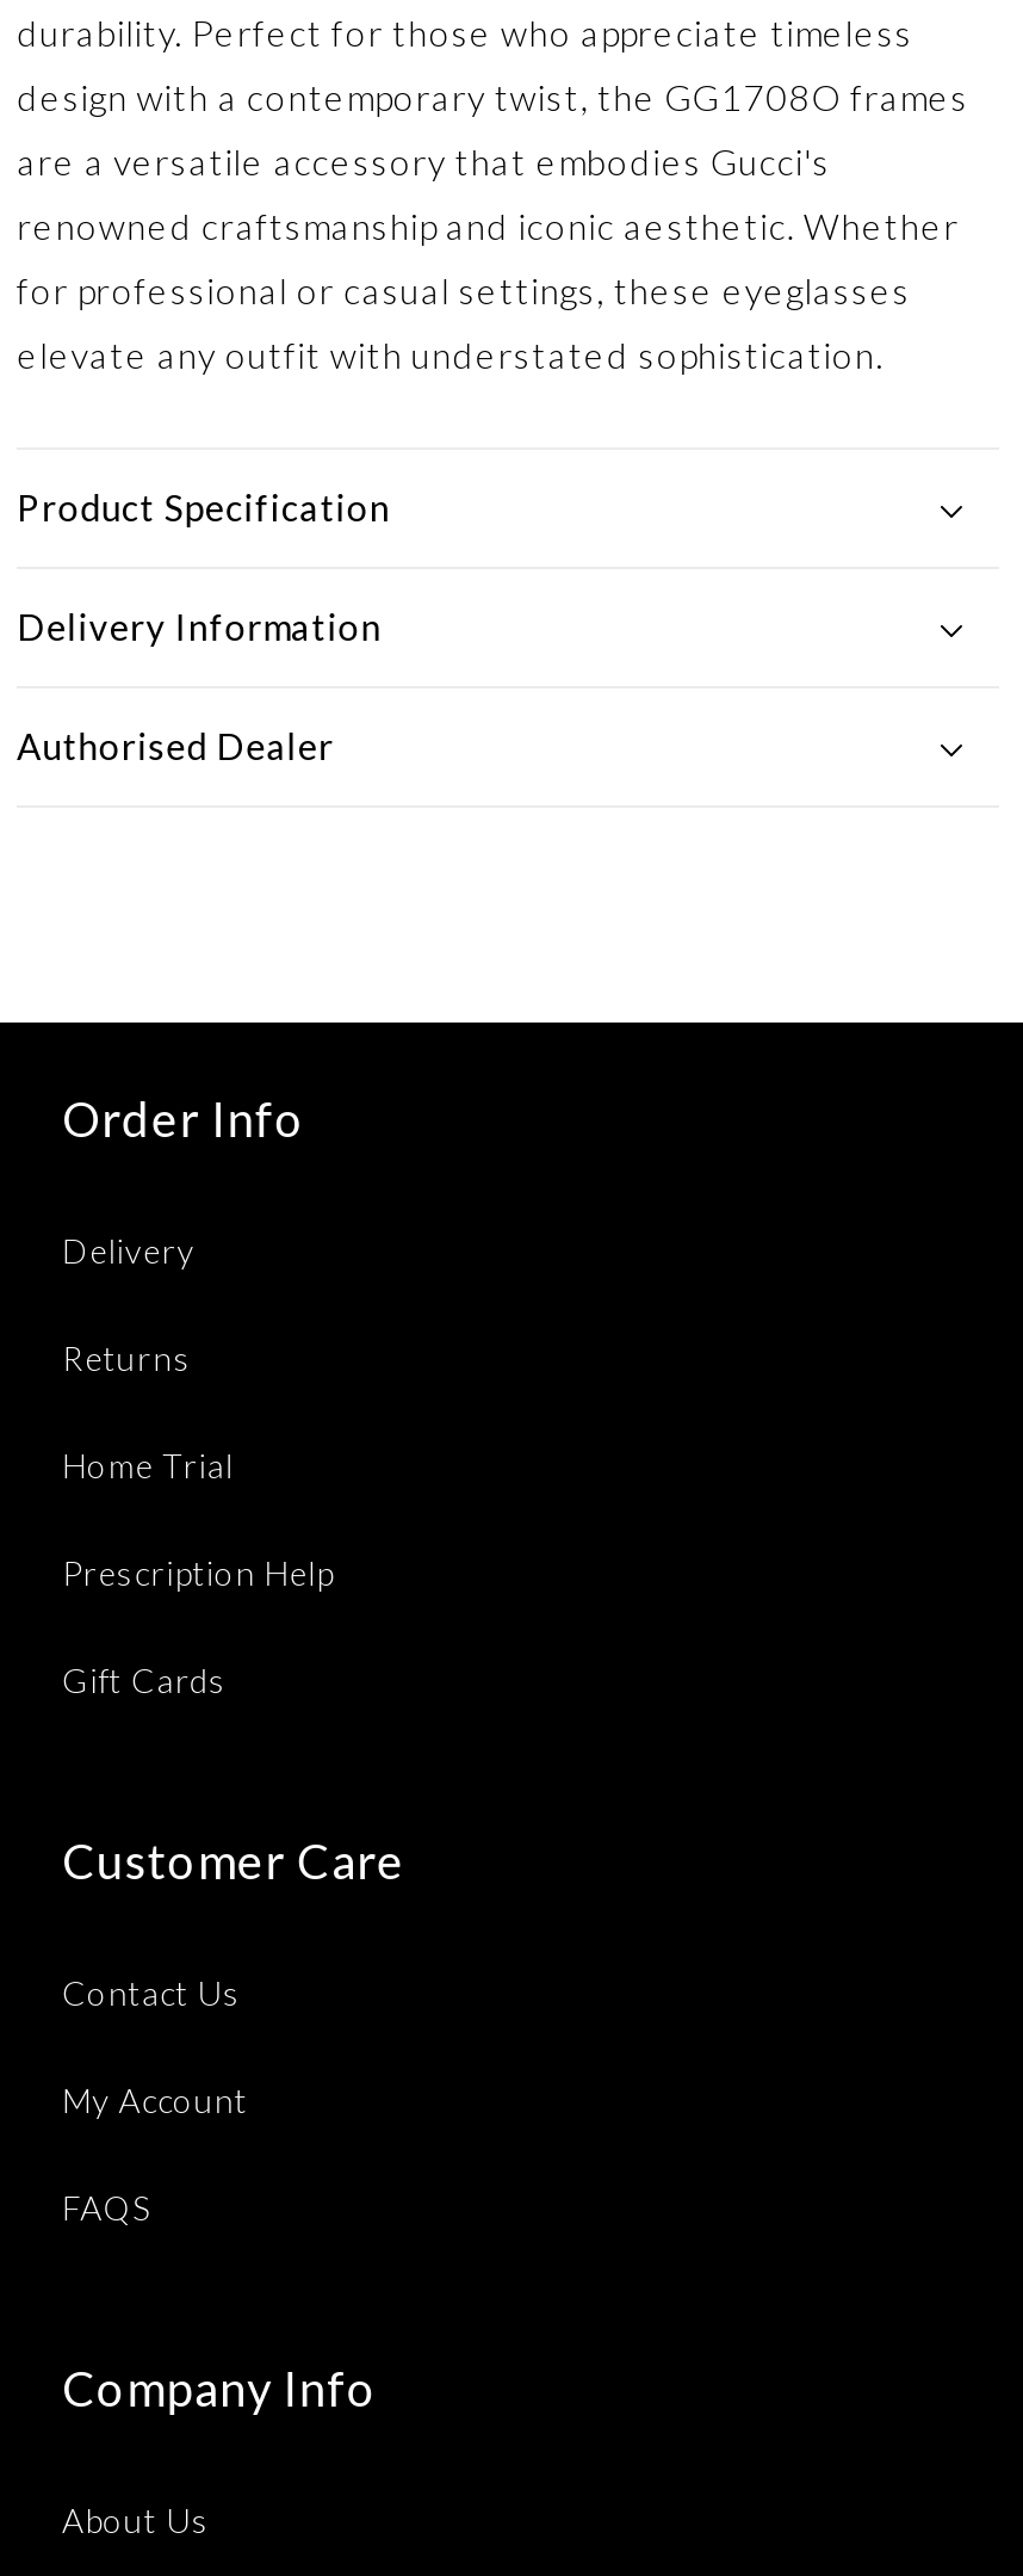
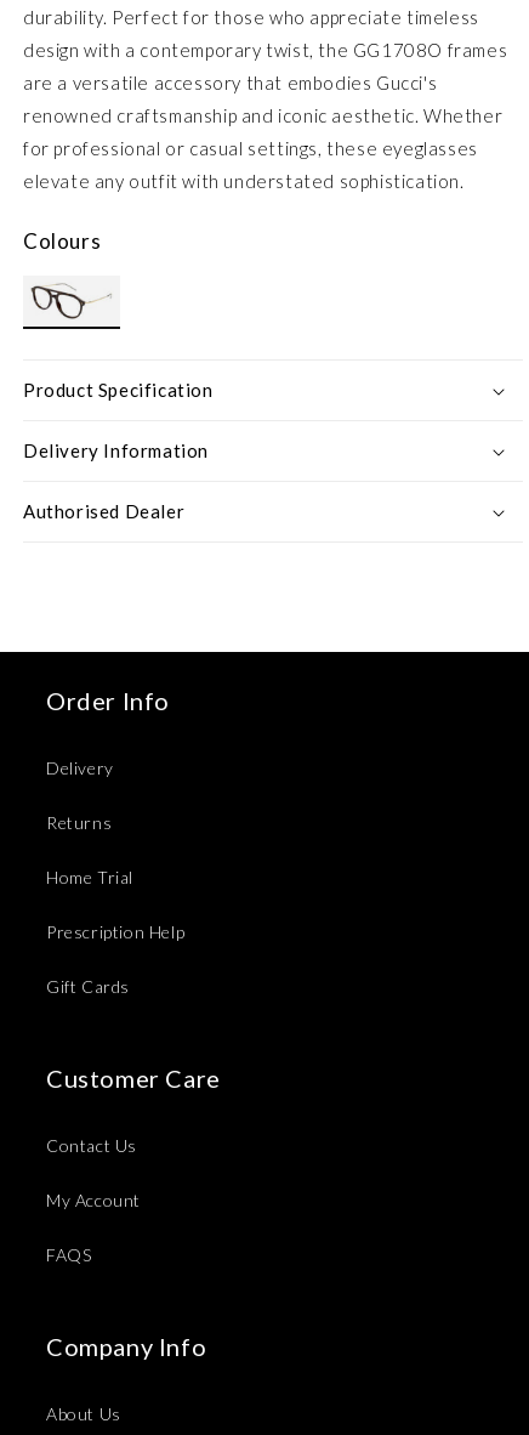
+ [image]

+ Colours
